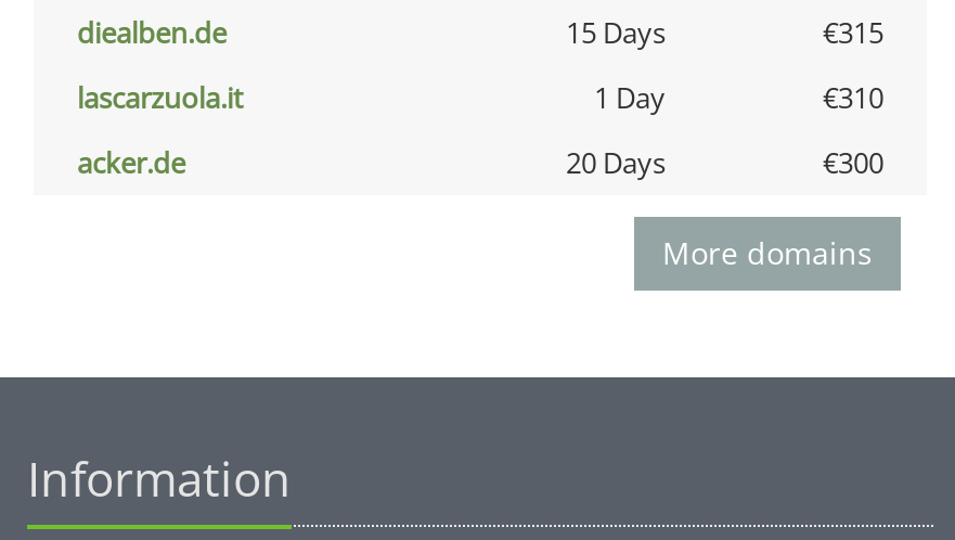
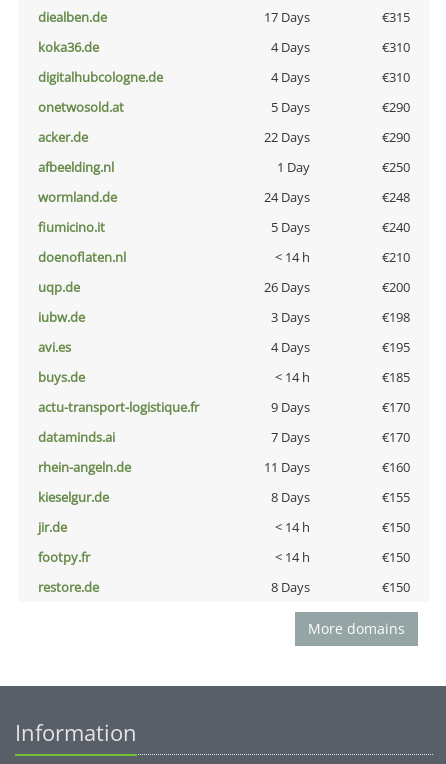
- 15 Days
+ 17 Days

- lascarzuola.it
- 1 Day
+ koka36.de
+ 4 Days

+ digitalhubcologne.de
+ 4 Days
+ €310
+ onetwosold.at
+ 5 Days
+ €290

- 20 Days
- €300
+ 22 Days
+ €290
+ afbeelding.nl
+ 1 Day
+ €250
+ wormland.de
+ 24 Days
+ €248
+ fiumicino.it
+ 5 Days
+ €240
+ doenoflaten.nl
+ < 14 h
+ €210
+ uqp.de
+ 26 Days
+ €200
+ iubw.de
+ 3 Days
+ €198
+ avi.es
+ 4 Days
+ €195
+ buys.de
+ < 14 h
+ €185
+ actu-transport-logistique.fr
+ 9 Days
+ €170
+ dataminds.ai
+ 7 Days
+ €170
+ rhein-angeln.de
+ 11 Days
+ €160
+ kieselgur.de
+ 8 Days
+ €155
+ jir.de
+ < 14 h
+ €150
+ footpy.fr
+ < 14 h
+ €150
+ restore.de
+ 8 Days
+ €150
